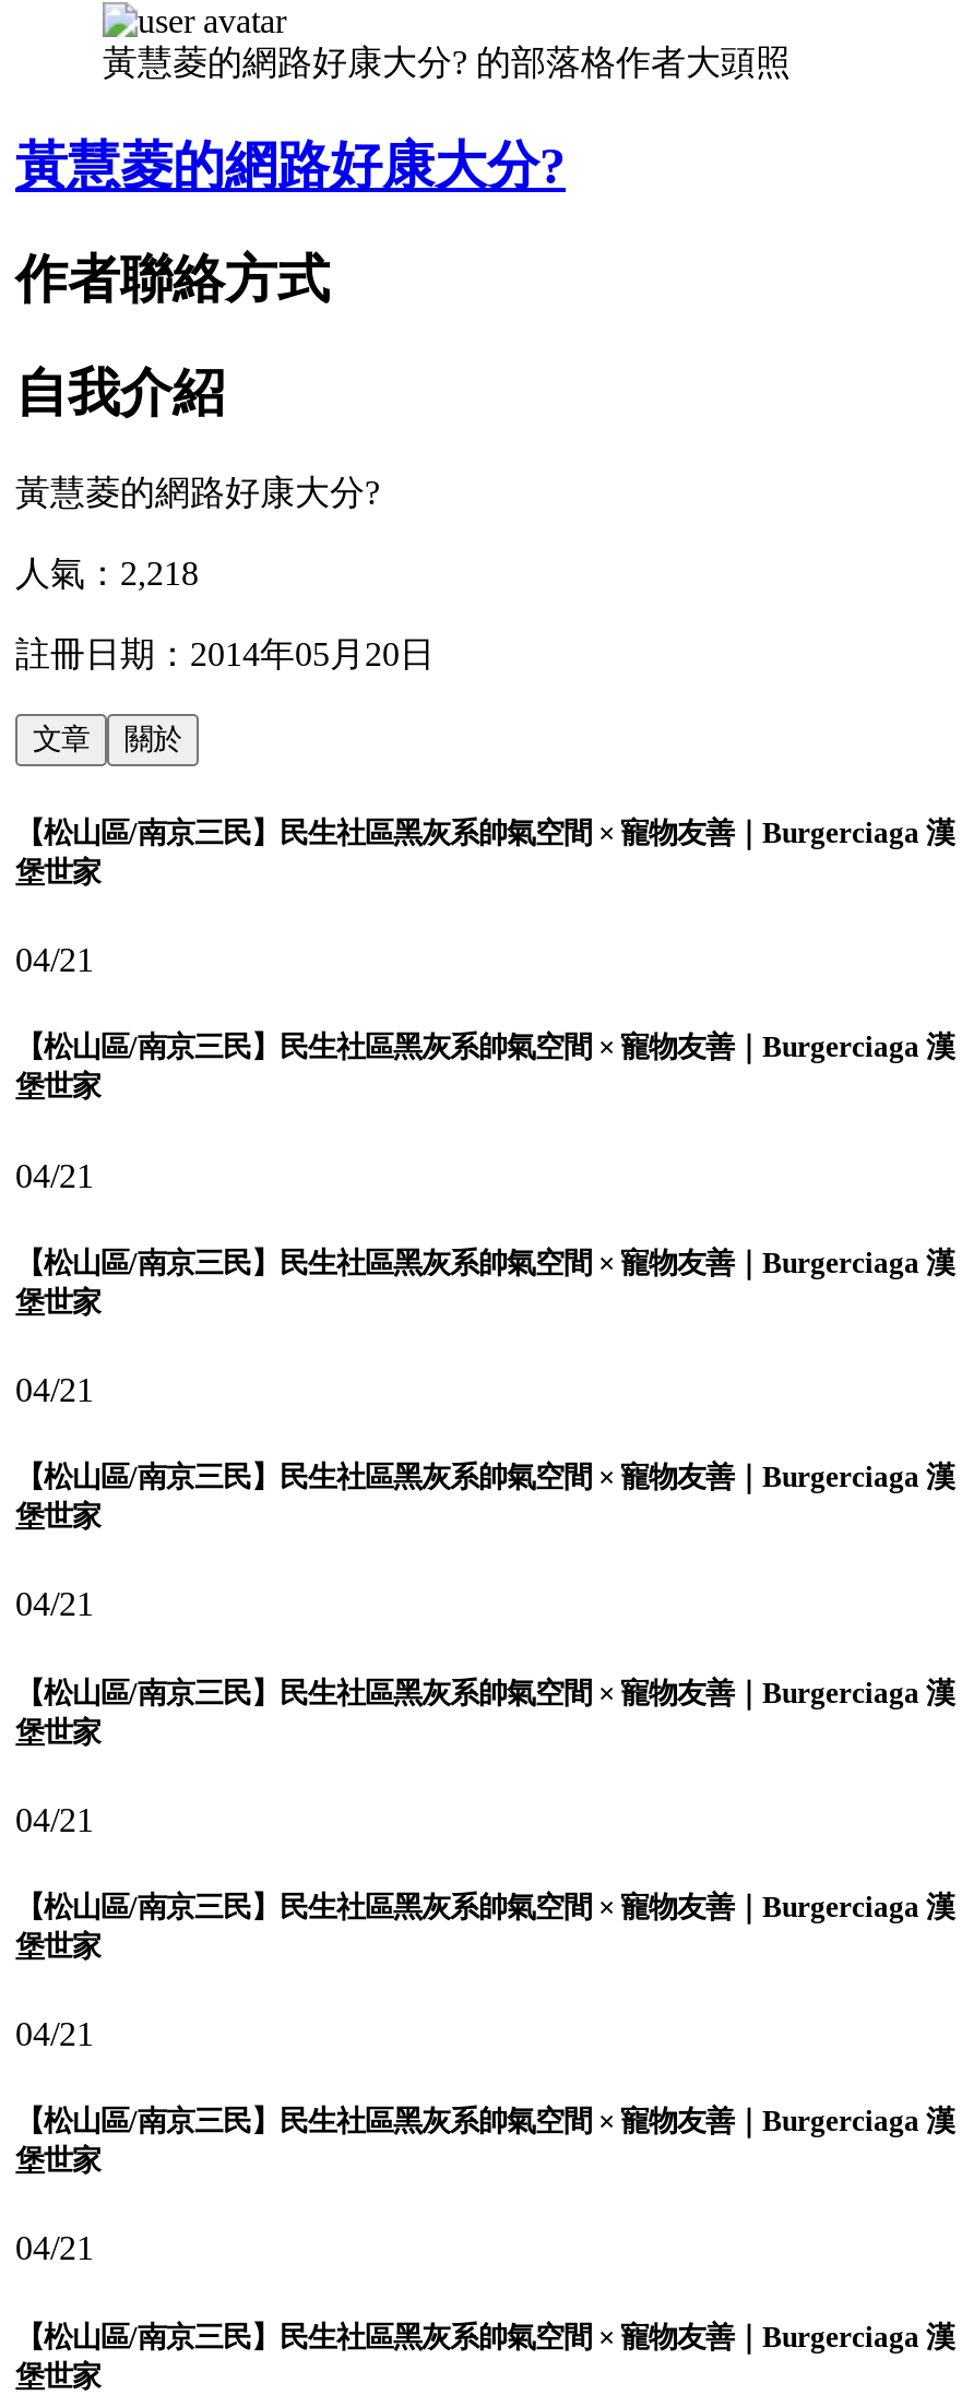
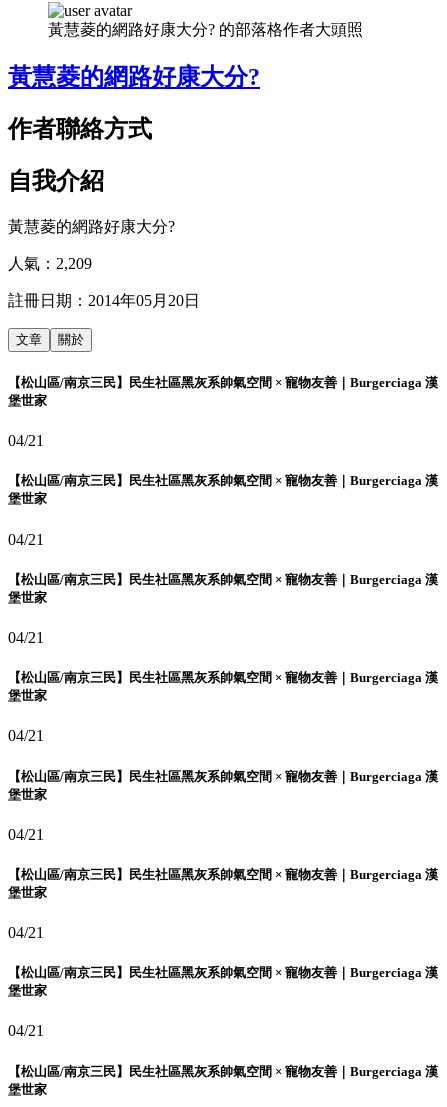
- 人氣：2,218
+ 人氣：2,209
